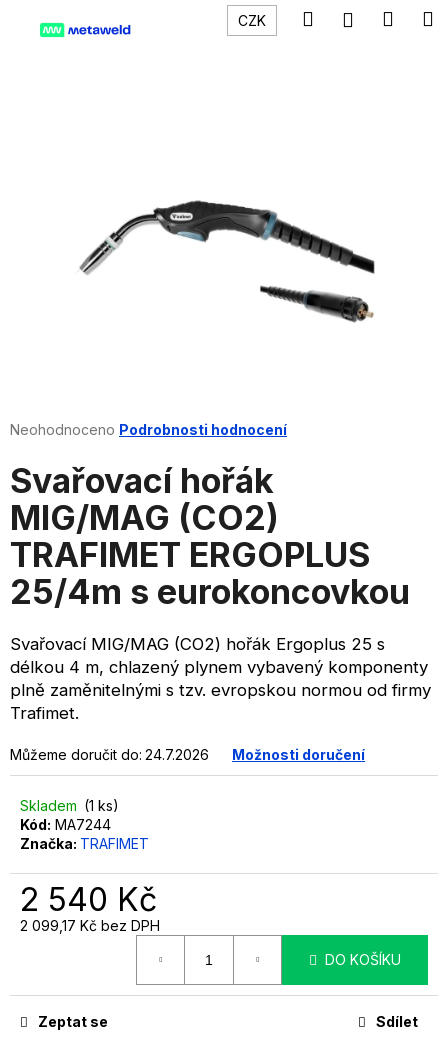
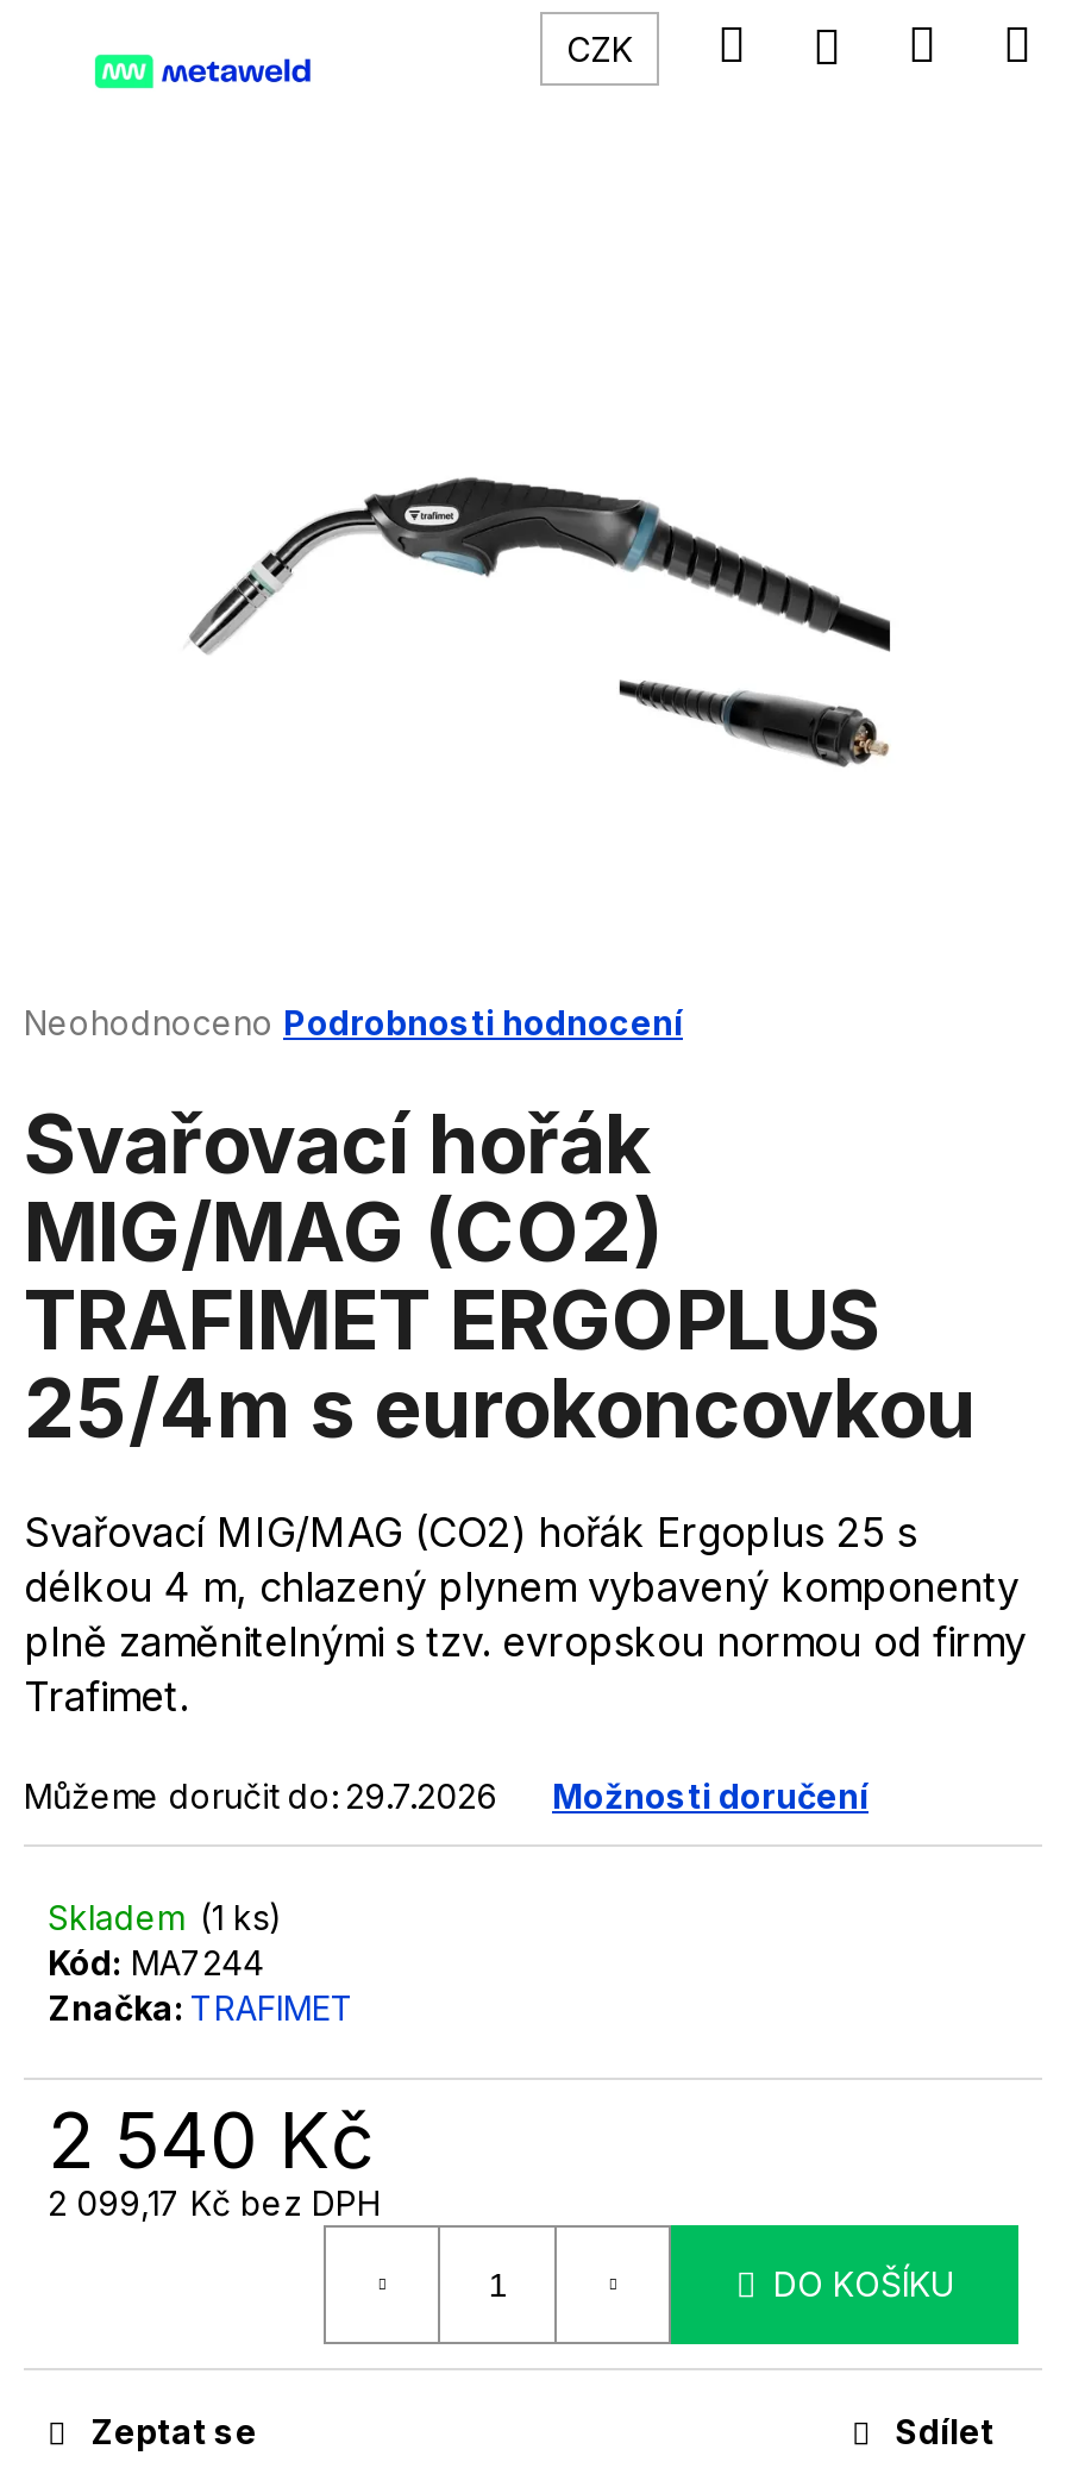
- Můžeme doručit do: 24.7.2026
+ Můžeme doručit do: 29.7.2026
